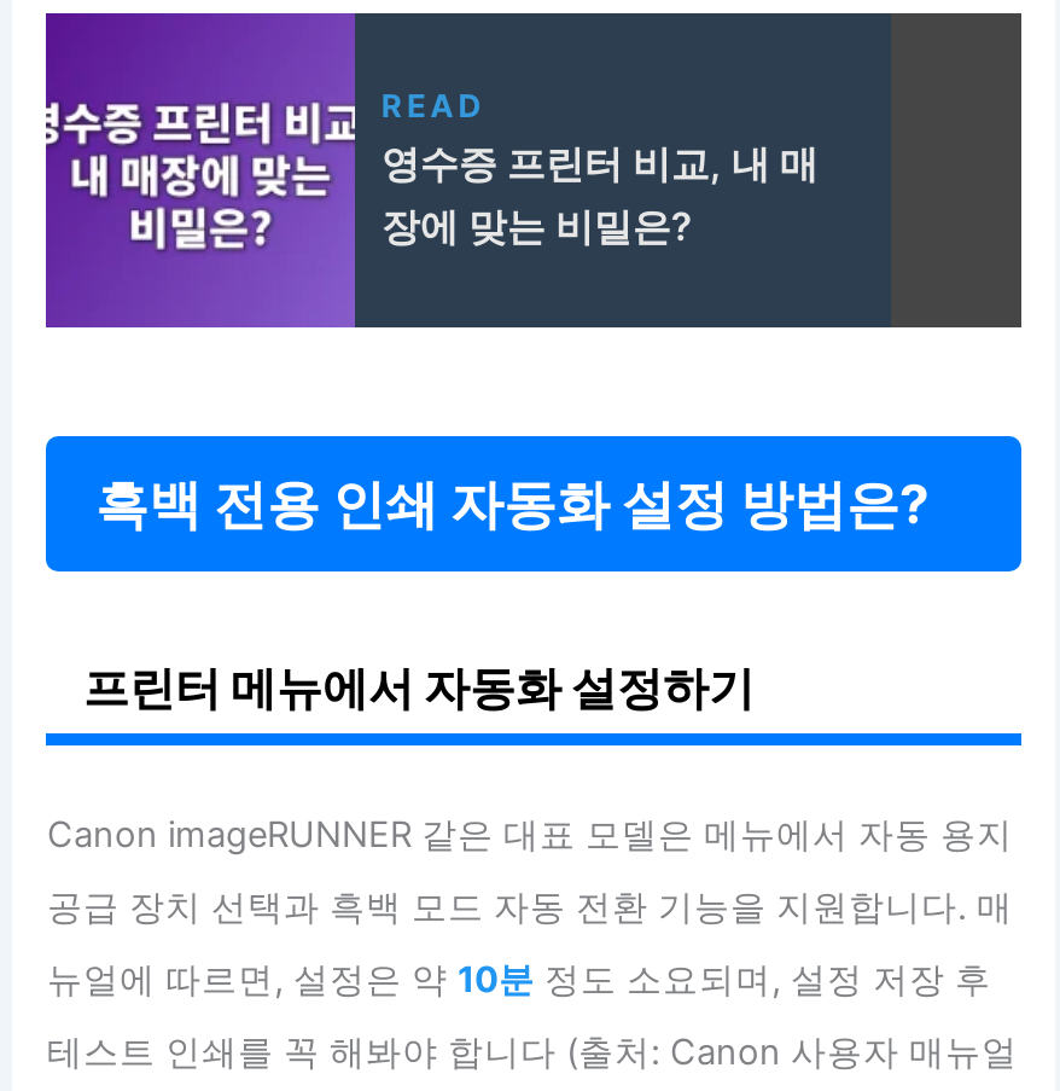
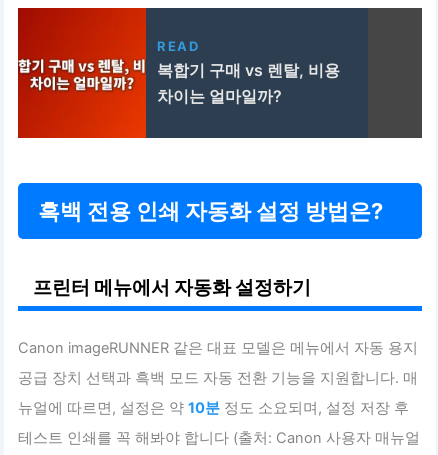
- [image]
- 영수증 프린터 비교, 내 매
- 장에 맞는 비밀은?
+ [image]
+ 복합기 구매 vs 렌탈, 비용
+ 차이는 얼마일까?
